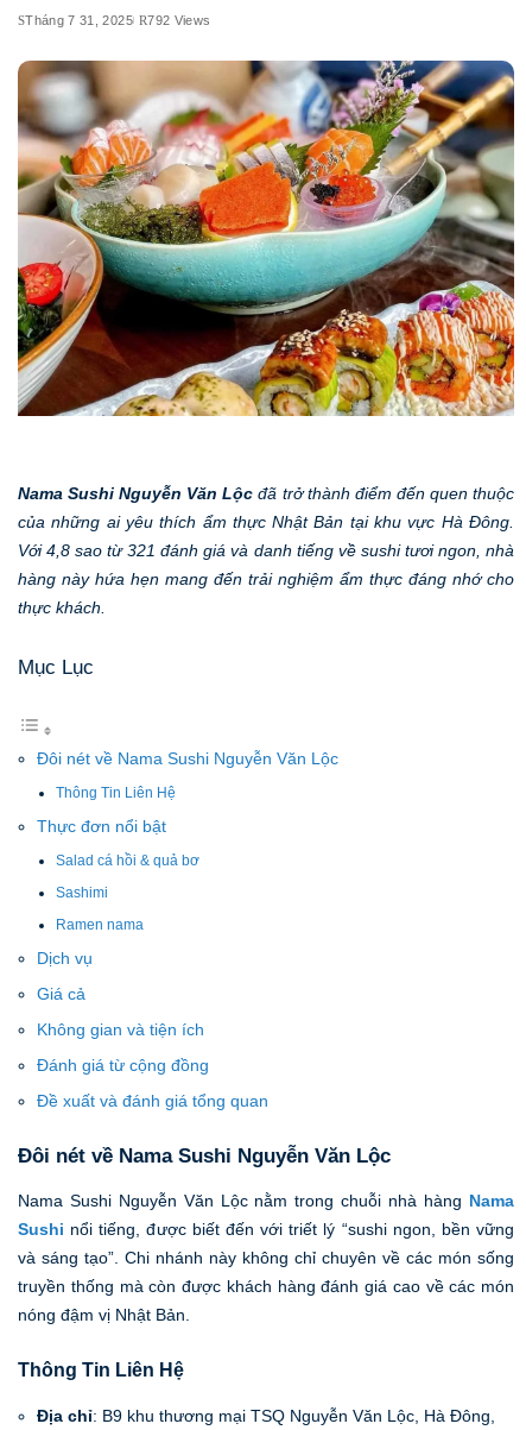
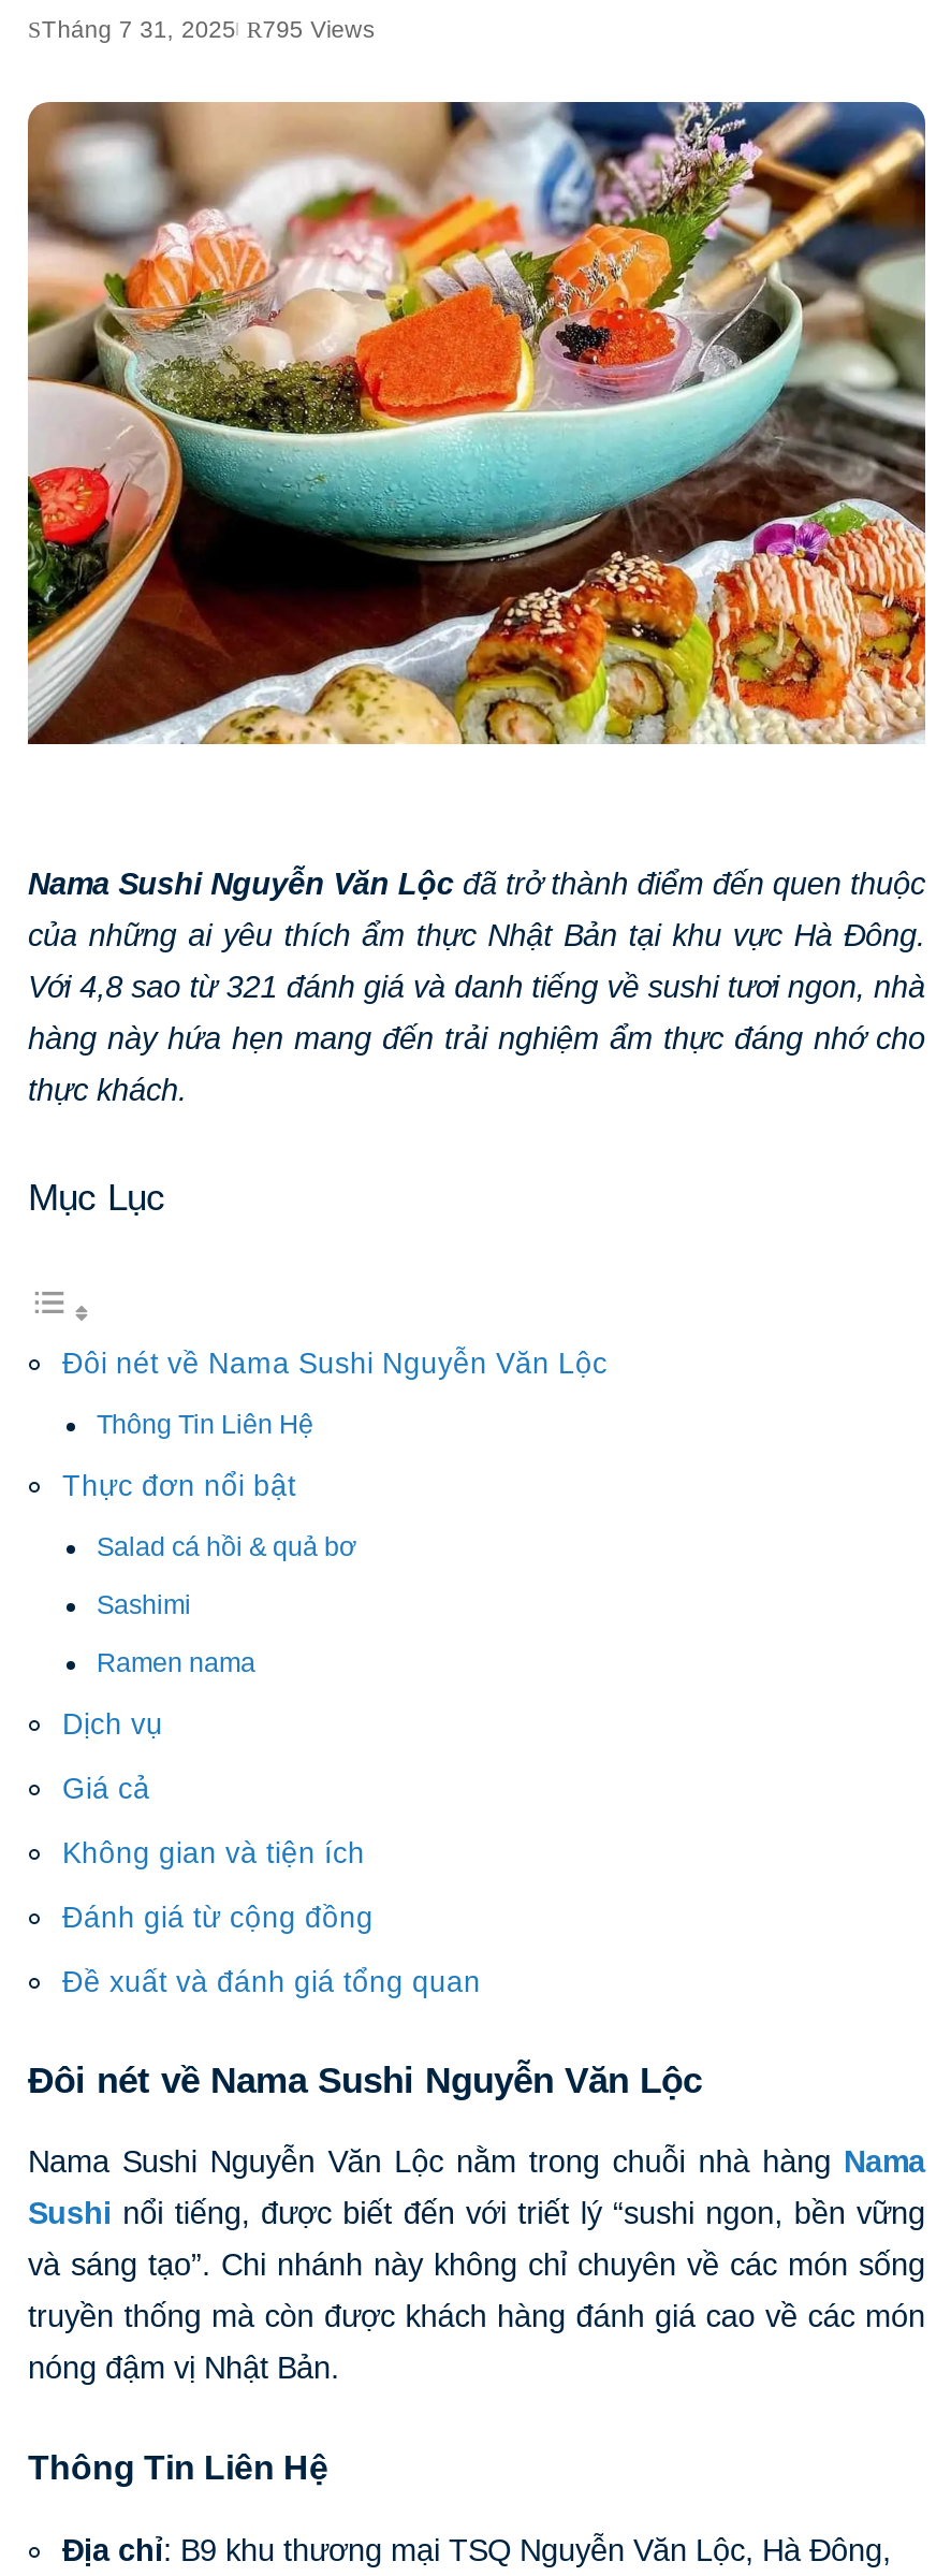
- Tháng 7 31, 2025 792 Views
+ Tháng 7 31, 2025 795 Views
